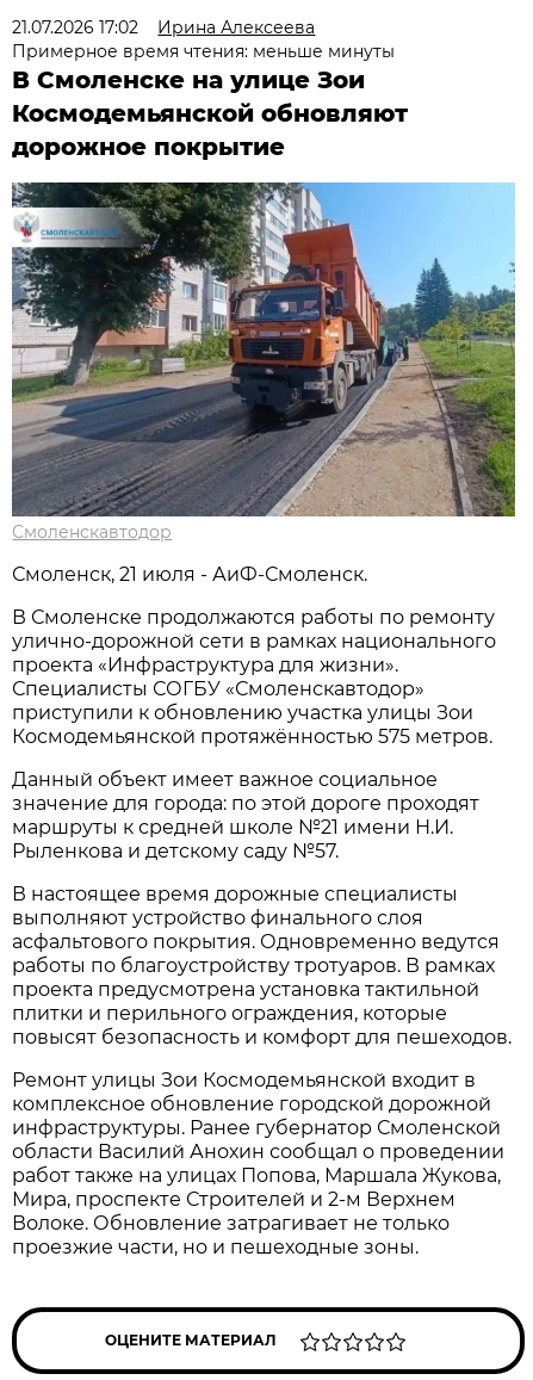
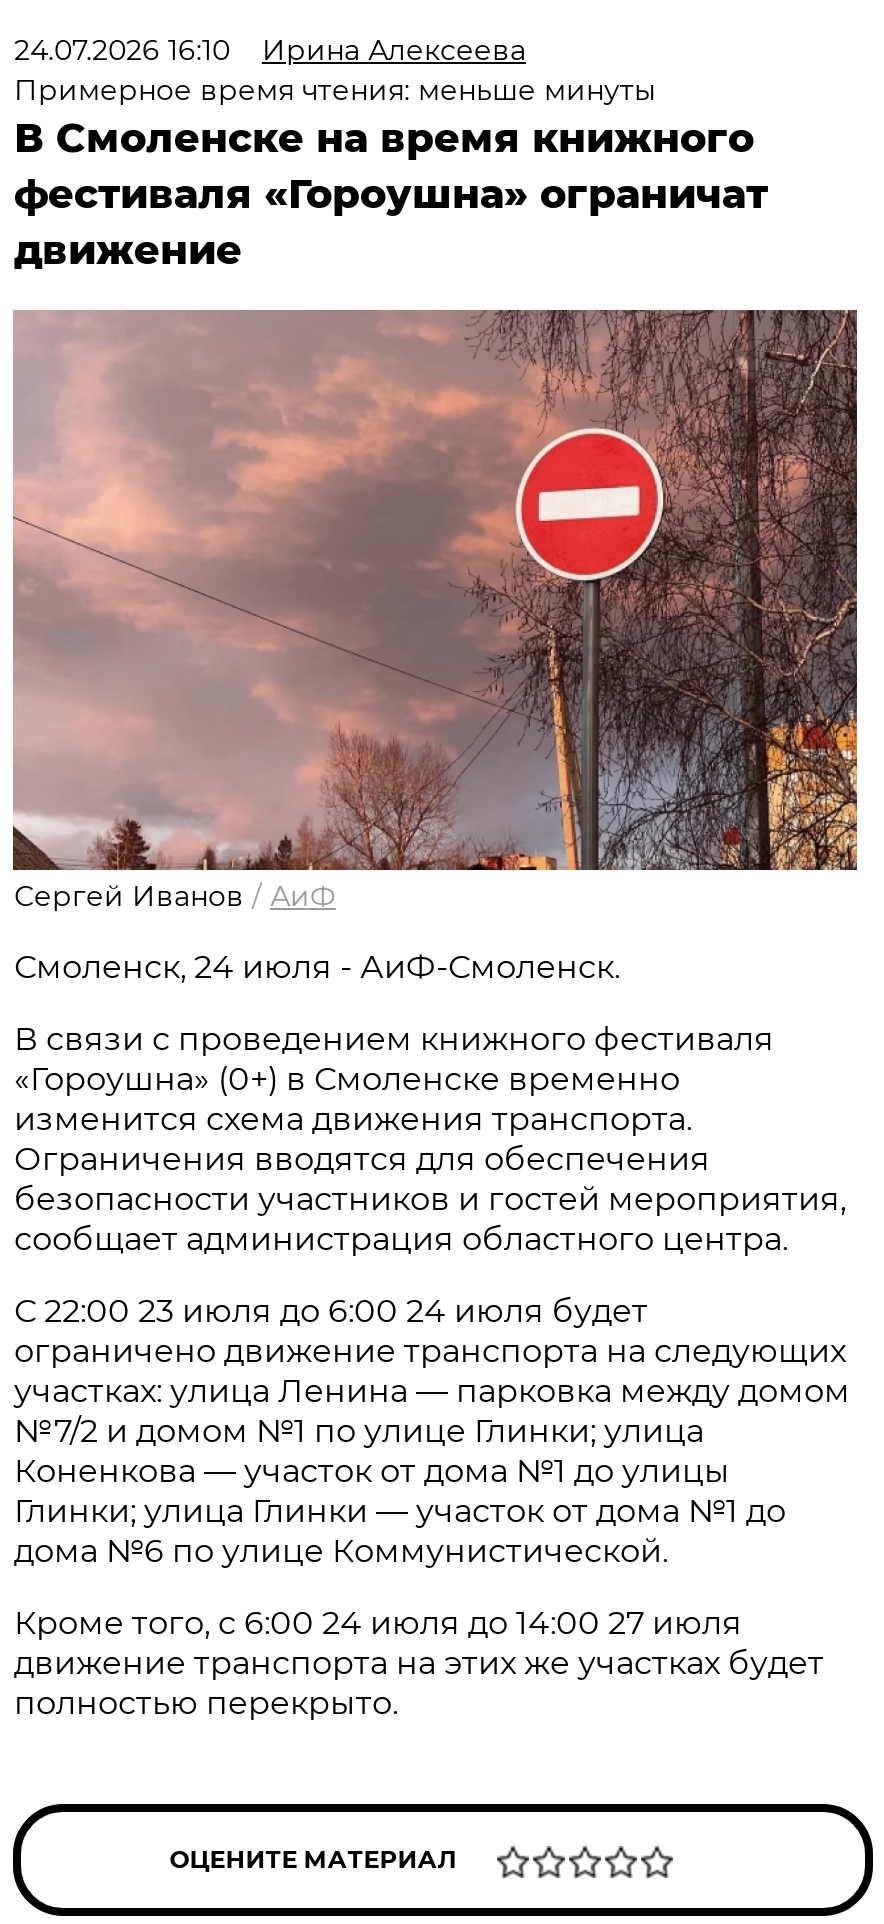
- 21.07.2026 17:02 Ирина Алексеева
+ 24.07.2026 16:10 Ирина Алексеева

- В Смоленске на улице Зои
- Космодемьянской обновляют
- дорожное покрытие
+ В Смоленске на время книжного
+ фестиваля «Гороушна» ограничат
+ движение

- [image]
- Смоленскавтодор
- Смоленск, 21 июля - АиФ-Смоленск.
- В Смоленске продолжаются работы по ремонту
- улично-дорожной сети в рамках национального
- проекта «Инфраструктура для жизни».
- Специалисты СОГБУ «Смоленскавтодор»
- приступили к обновлению участка улицы Зои
- Космодемьянской протяжённостью 575 метров.
- Данный объект имеет важное социальное
- значение для города: по этой дороге проходят
- маршруты к средней школе №21 имени Н.И.
- Рыленкова и детскому саду №57.
- В настоящее время дорожные специалисты
- выполняют устройство финального слоя
- асфальтового покрытия. Одновременно ведутся
- работы по благоустройству тротуаров. В рамках
- проекта предусмотрена установка тактильной
- плитки и перильного ограждения, которые
- повысят безопасность и комфорт для пешеходов.
- Ремонт улицы Зои Космодемьянской входит в
- комплексное обновление городской дорожной
- инфраструктуры. Ранее губернатор Смоленской
- области Василий Анохин сообщал о проведении
- работ также на улицах Попова, Маршала Жукова,
- Мира, проспекте Строителей и 2-м Верхнем
- Волоке. Обновление затрагивает не только
- проезжие части, но и пешеходные зоны.
+ [image]
+ Сергей Иванов / АиФ
+ Смоленск, 24 июля - АиФ-Смоленск.
+ В связи с проведением книжного фестиваля
+ «Гороушна» (0+) в Смоленске временно
+ изменится схема движения транспорта.
+ Ограничения вводятся для обеспечения
+ безопасности участников и гостей мероприятия,
+ сообщает администрация областного центра.
+ С 22:00 23 июля до 6:00 24 июля будет
+ ограничено движение транспорта на следующих
+ участках: улица Ленина — парковка между домом
+ №7/2 и домом №1 по улице Глинки; улица
+ Коненкова — участок от дома №1 до улицы
+ Глинки; улица Глинки — участок от дома №1 до
+ дома №6 по улице Коммунистической.
+ Кроме того, с 6:00 24 июля до 14:00 27 июля
+ движение транспорта на этих же участках будет
+ полностью перекрыто.
